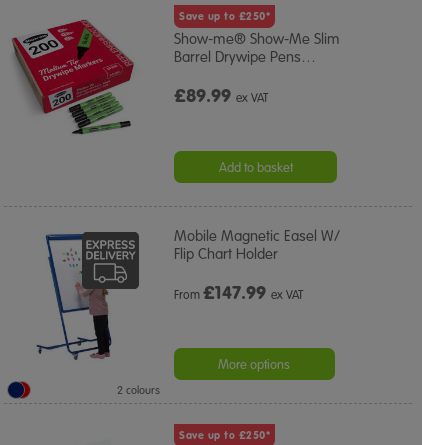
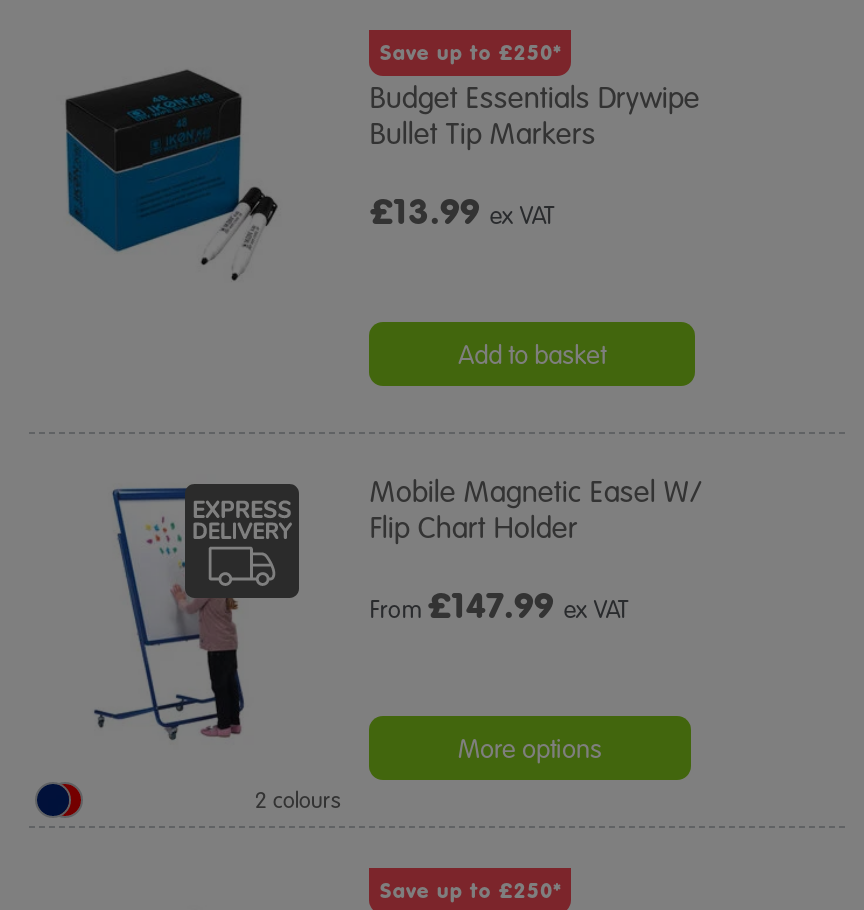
- [image]
+ [image]

- Show-me® Show-Me Slim
- Barrel Drywipe Pens …
+ Budget Essentials Drywipe
+ Bullet Tip Markers

- £89.99 ex VAT
+ £13.99 ex VAT
